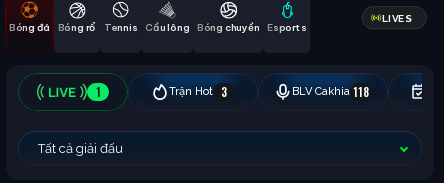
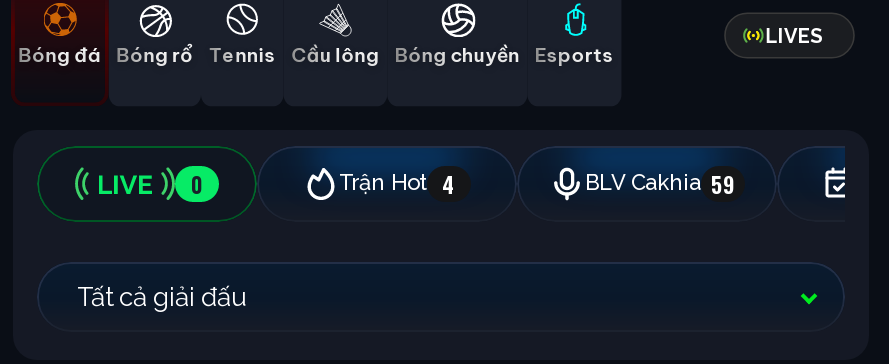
- 1
- Trận Hot
- 3
- BLV Cakhia 118
+ 0
+ Trận Hot 4
+ BLV Cakhia 59
